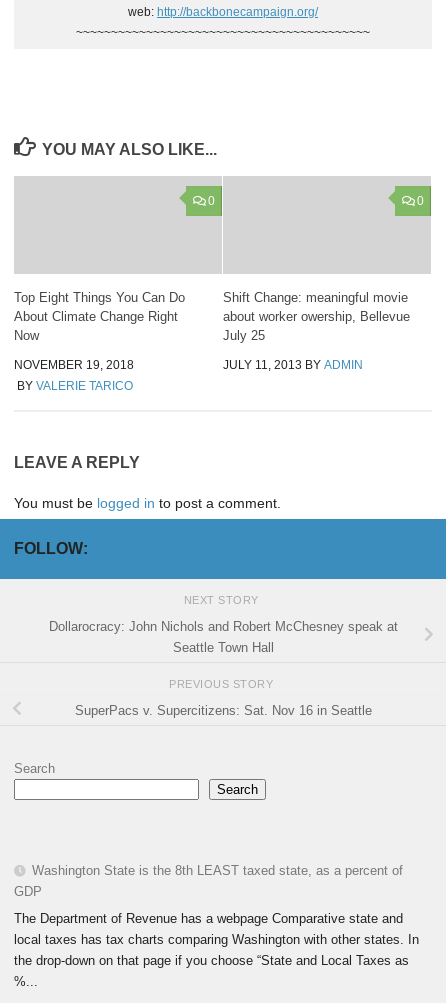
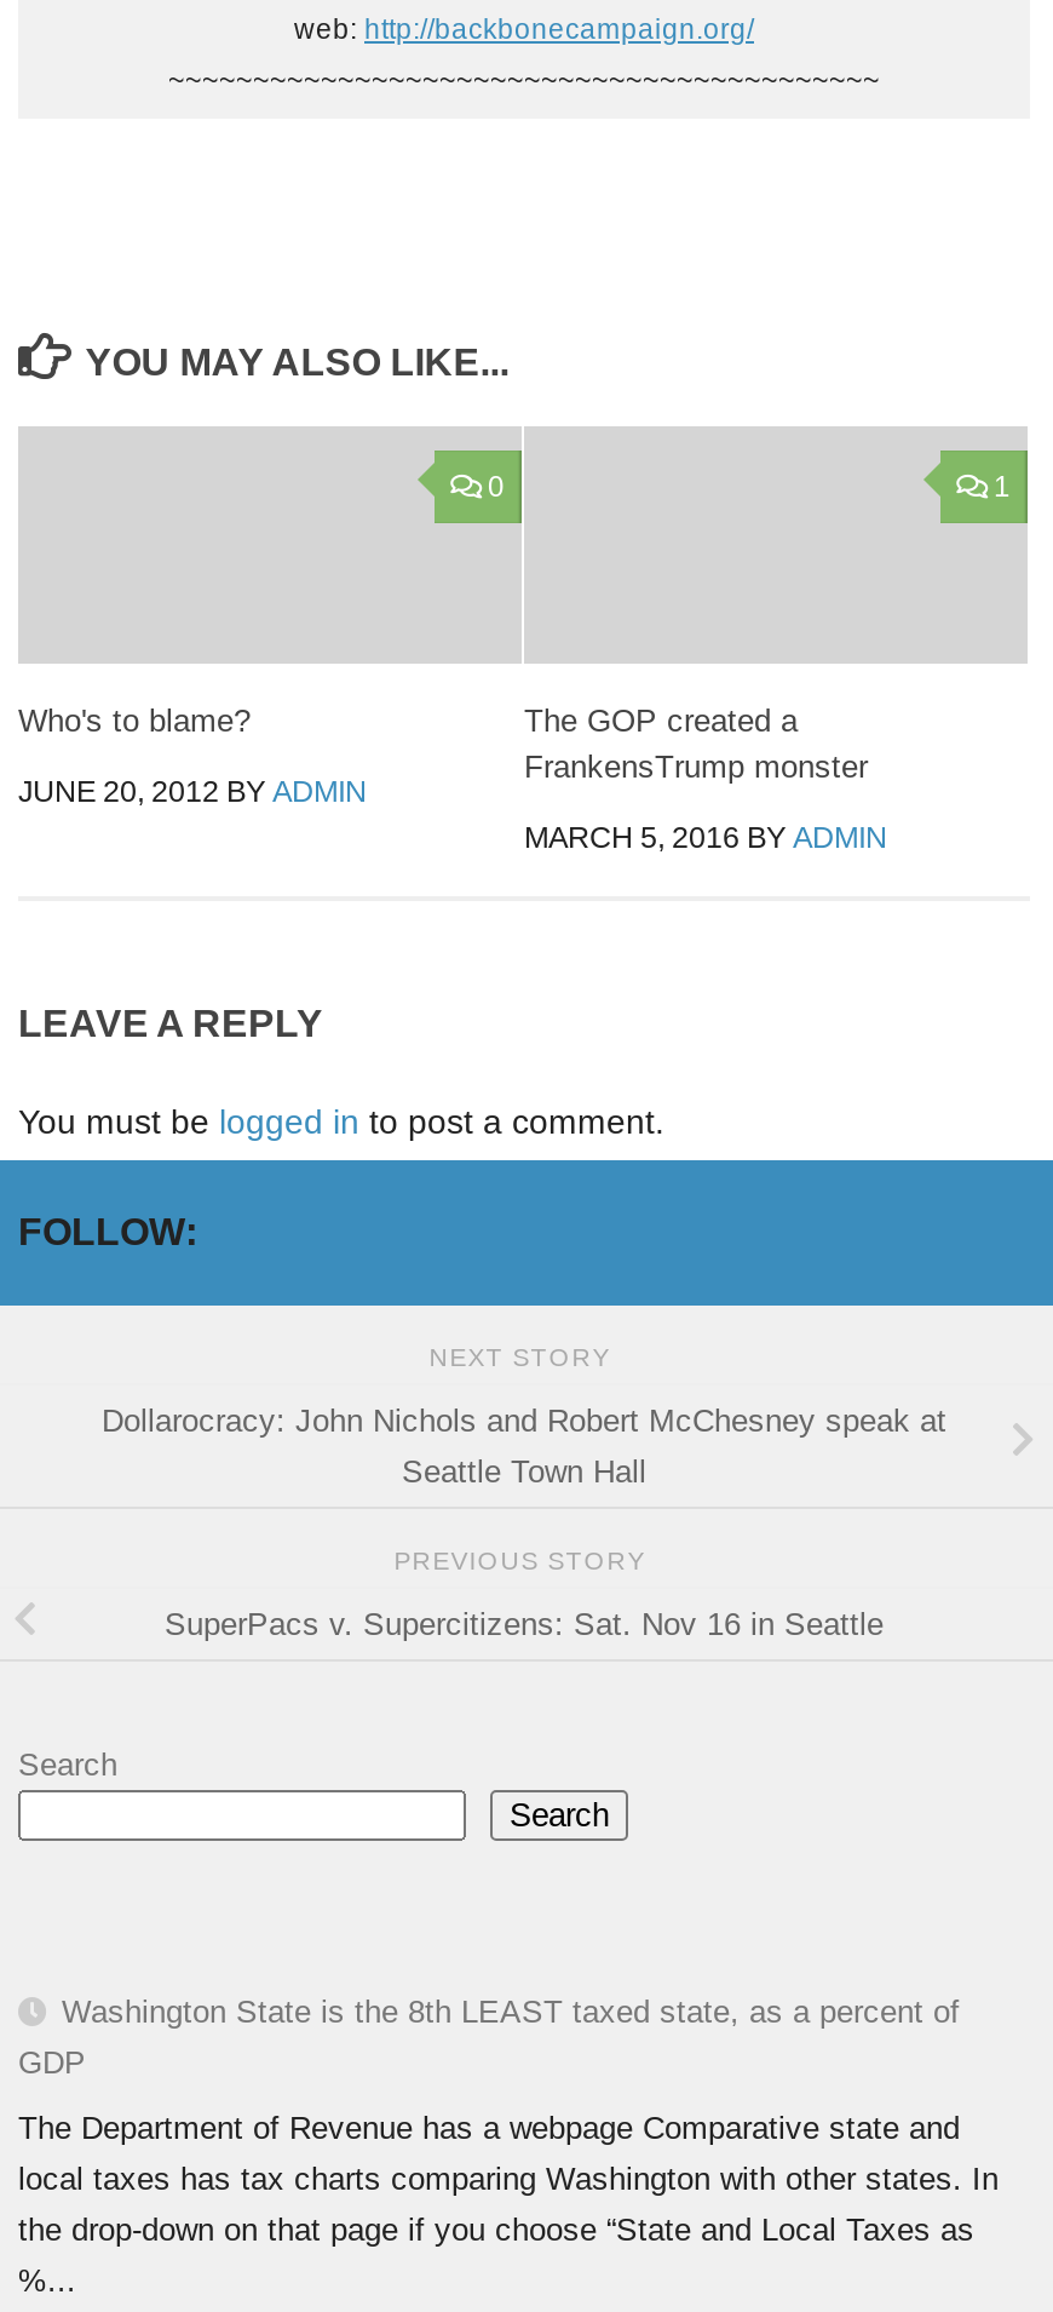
- 0
+ 1

- Top Eight Things You Can Do
- About Climate Change Right
- Now
- NOVEMBER 19, 2018
- BY VALERIE TARICO
+ Who's to blame?
+ JUNE 20, 2012 BY ADMIN

- Shift Change: meaningful movie
- about worker owership, Bellevue
- July 25
- JULY 11, 2013 BY ADMIN
+ The GOP created a
+ FrankensTrump monster
+ MARCH 5, 2016 BY ADMIN
